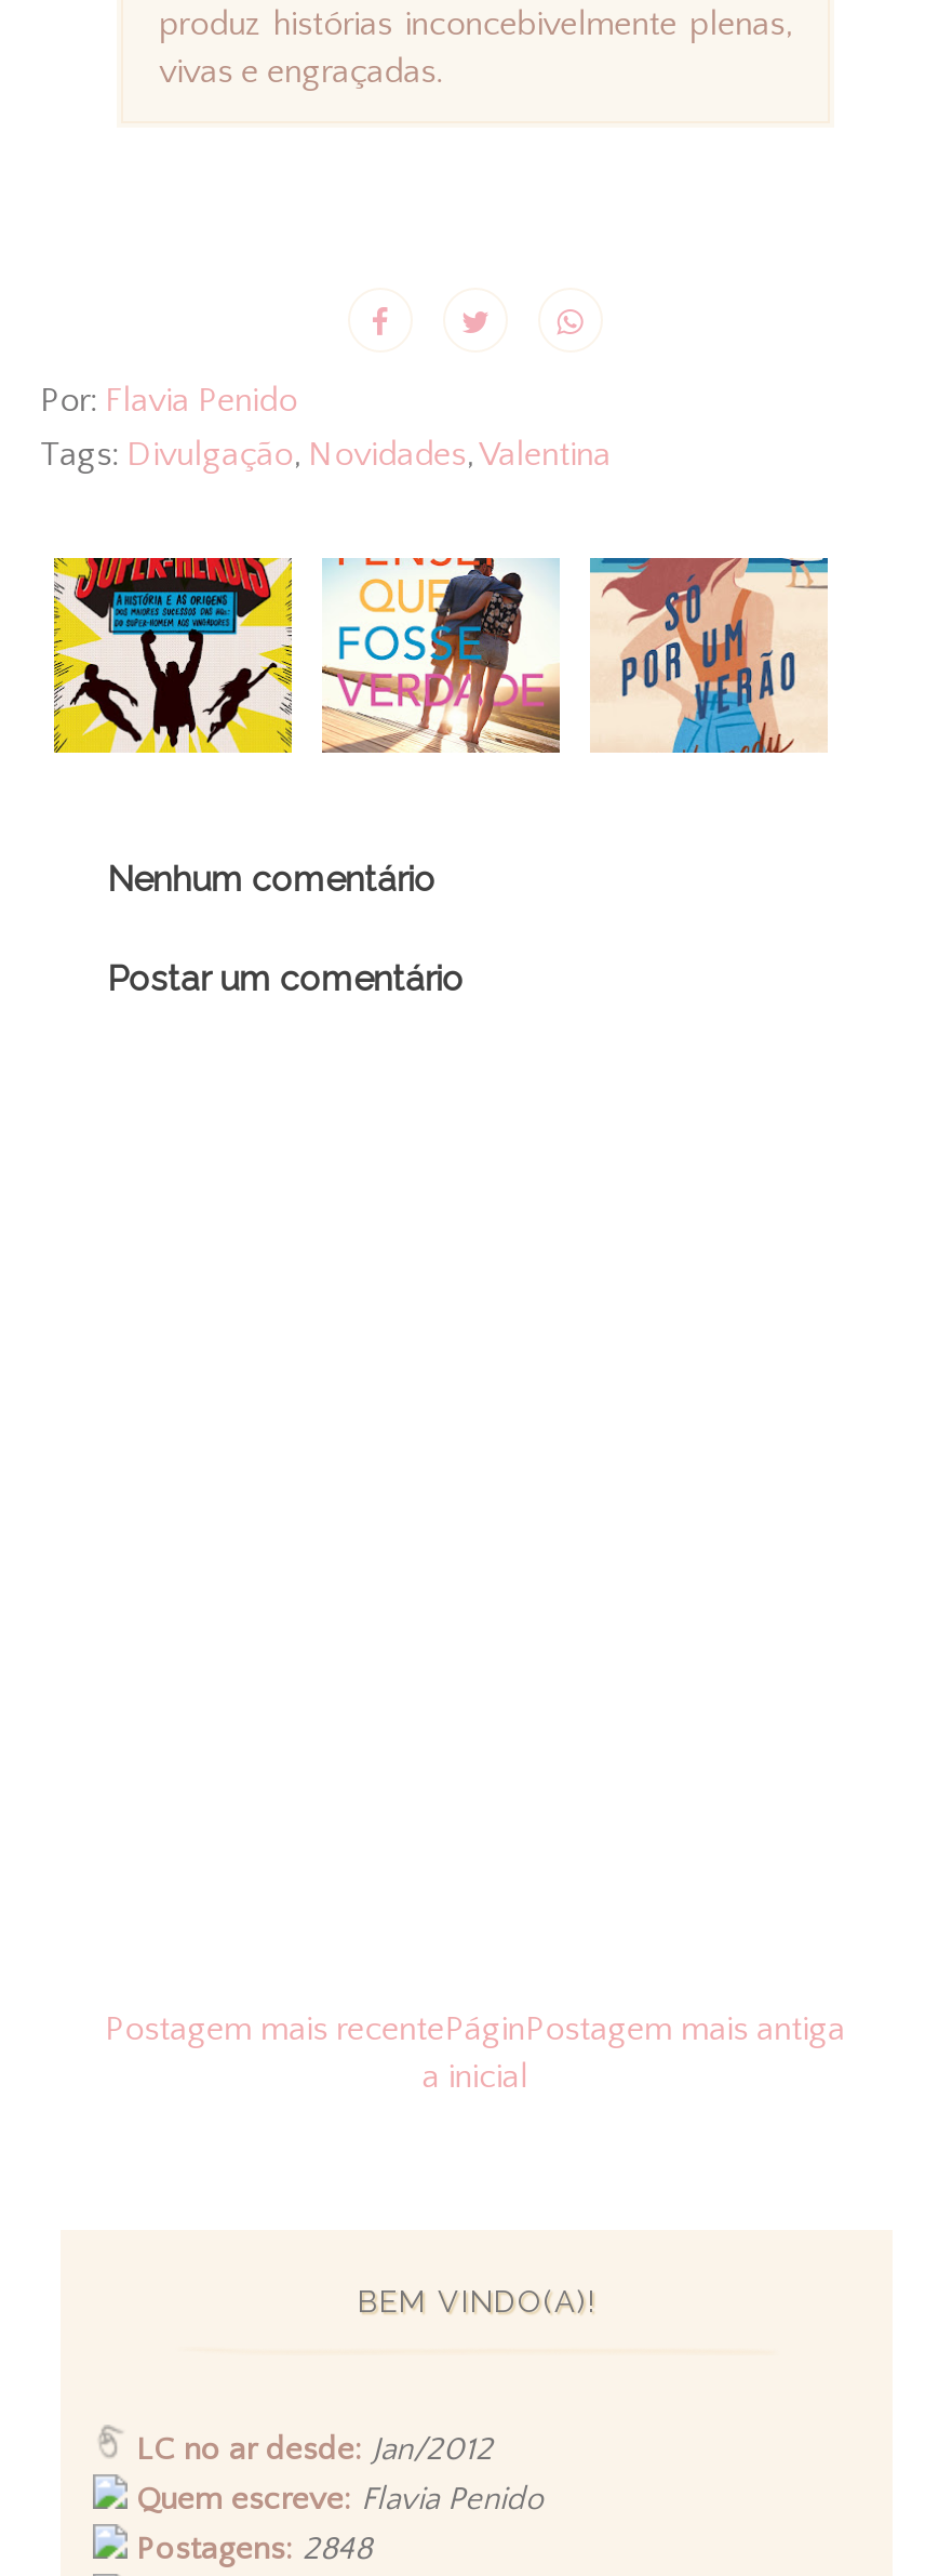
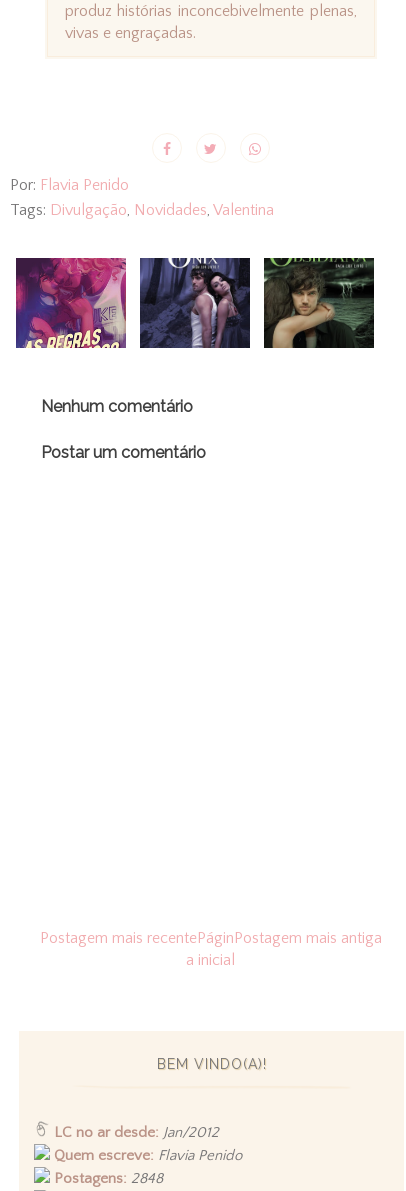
- [image]
+ [image]

- [image]
+ [image]

- [image]
+ [image]
